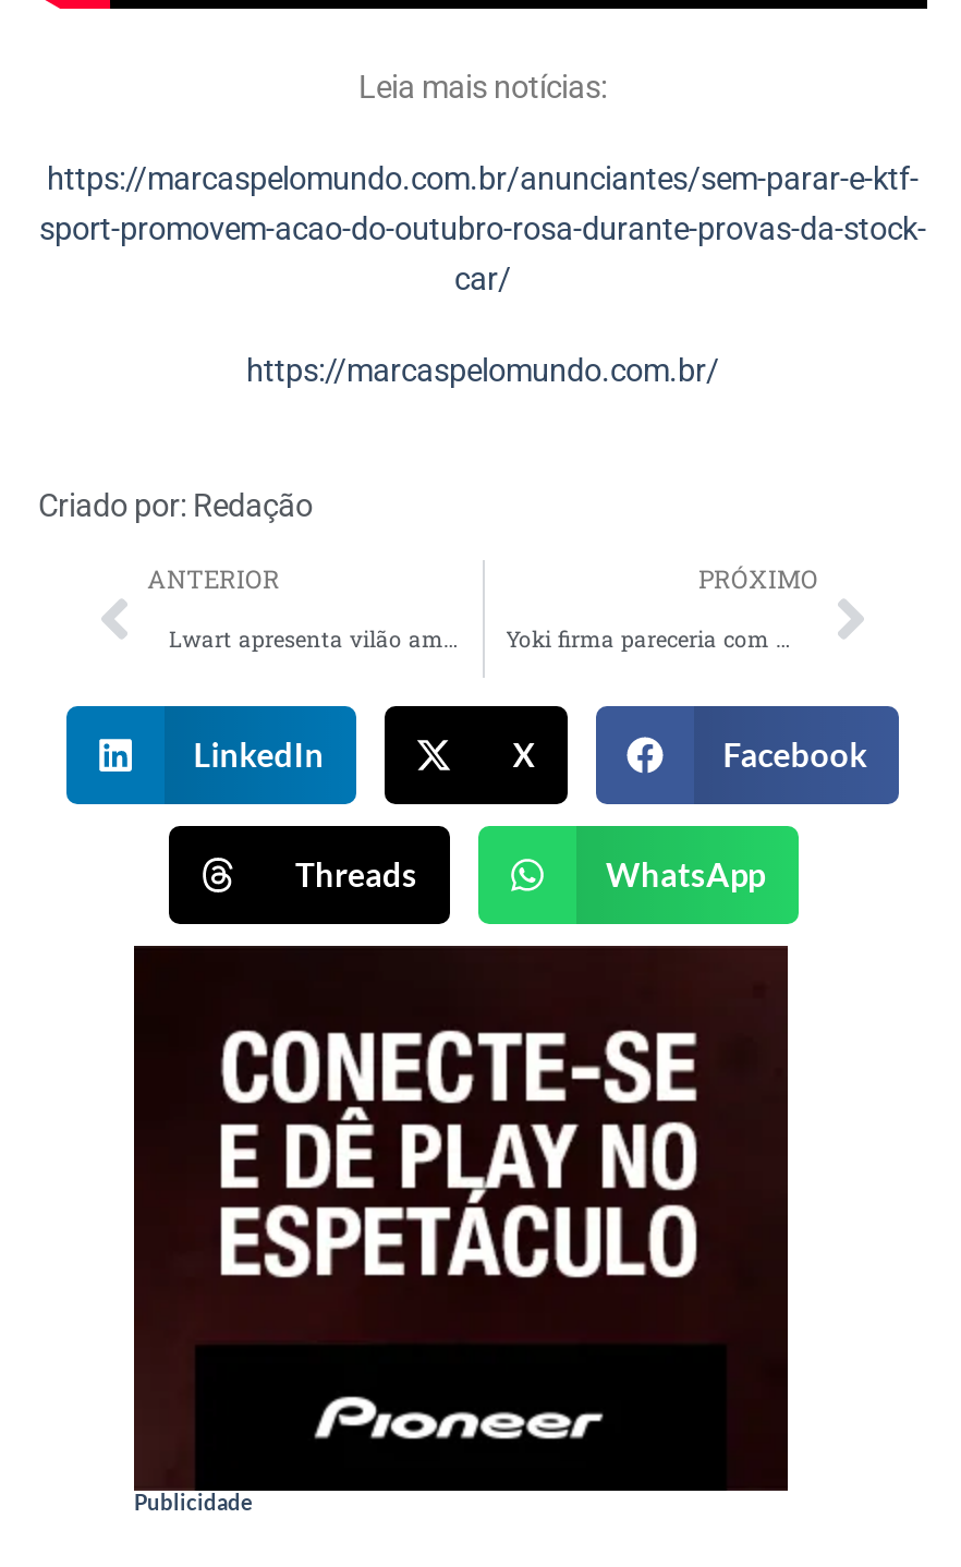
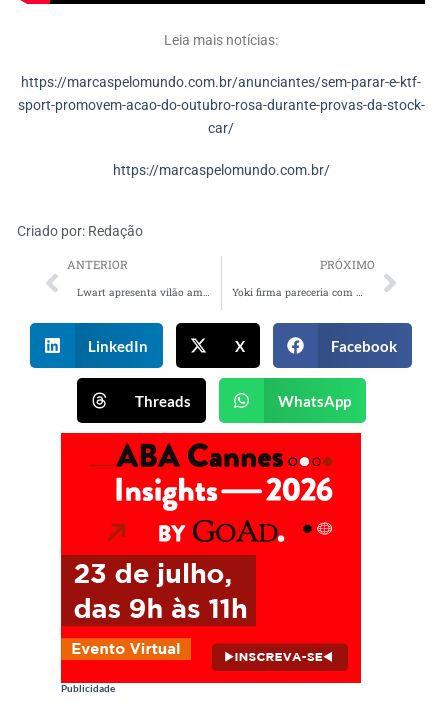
- [image]
+ [image]
